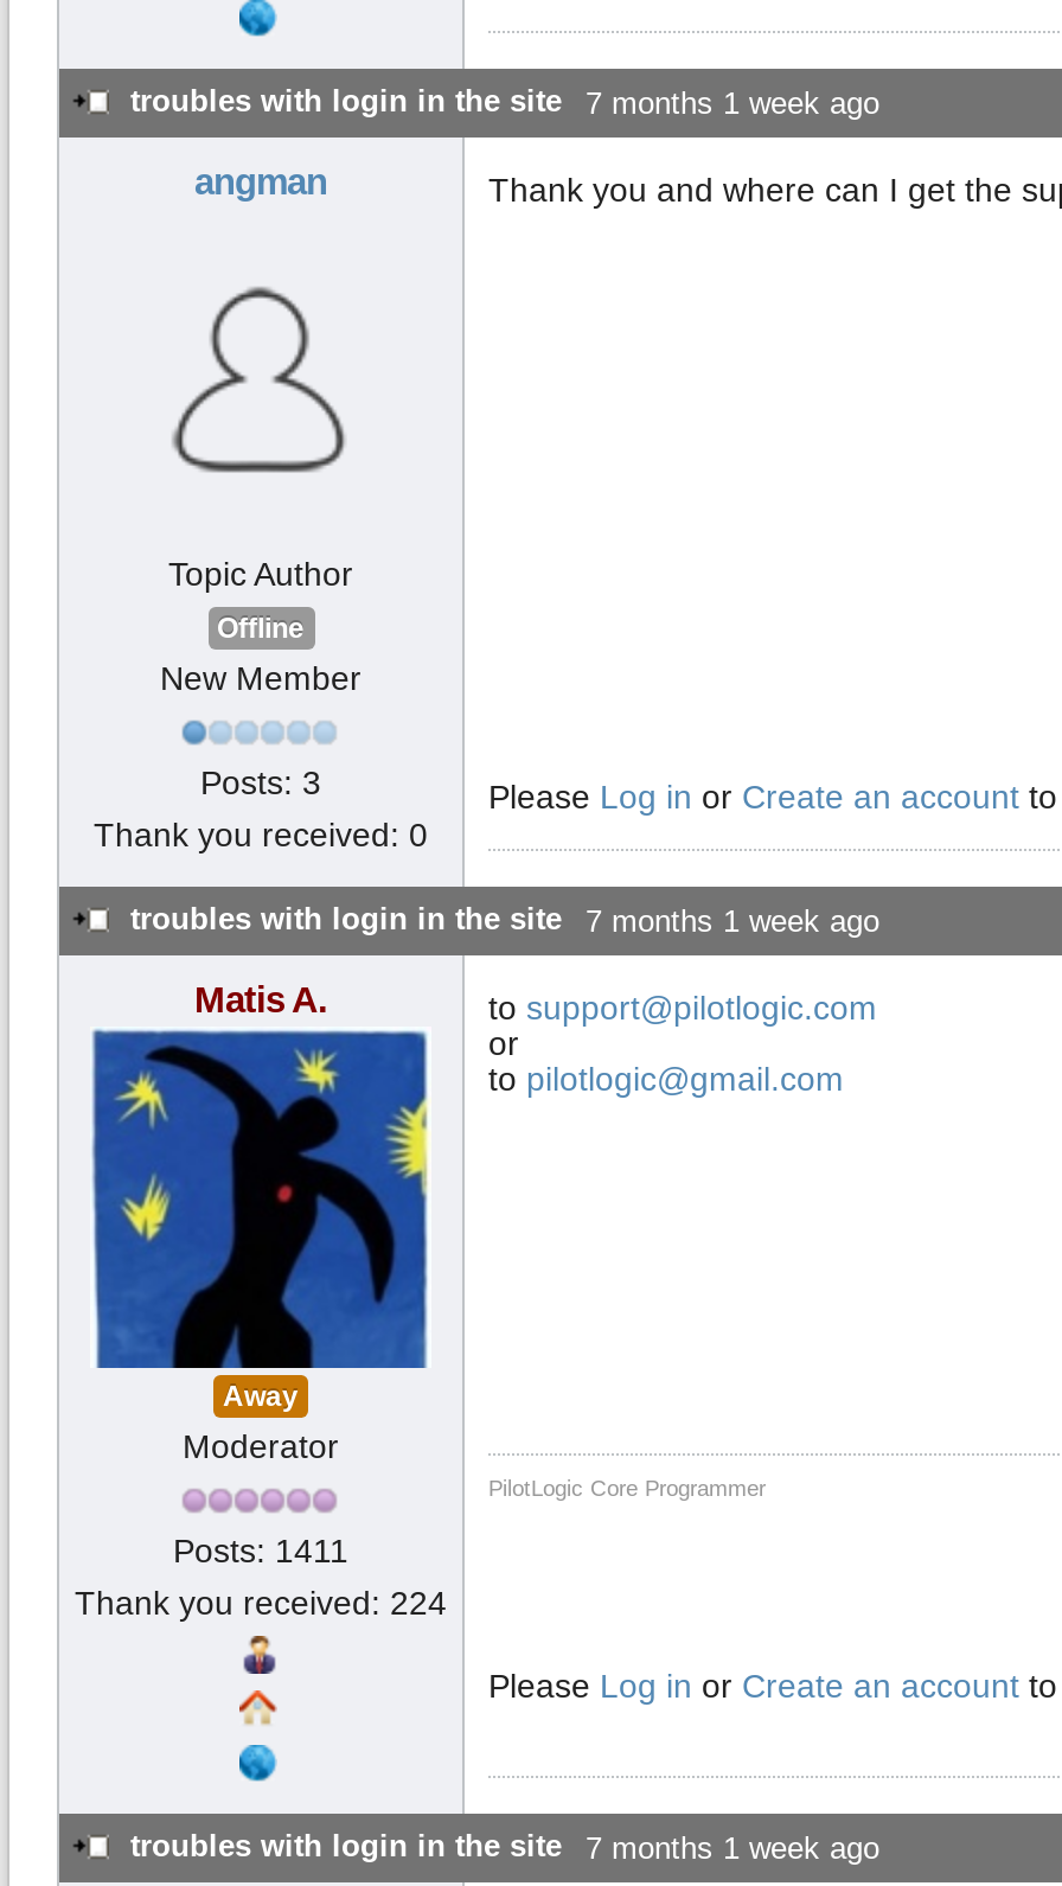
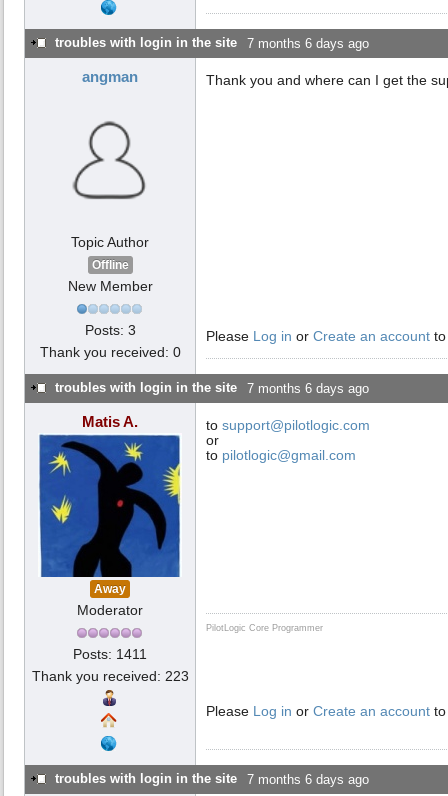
- 7 months 1 week ago
+ 7 months 6 days ago

- 7 months 1 week ago
+ 7 months 6 days ago

- Thank you received: 224
+ Thank you received: 223

- 7 months 1 week ago
+ 7 months 6 days ago
